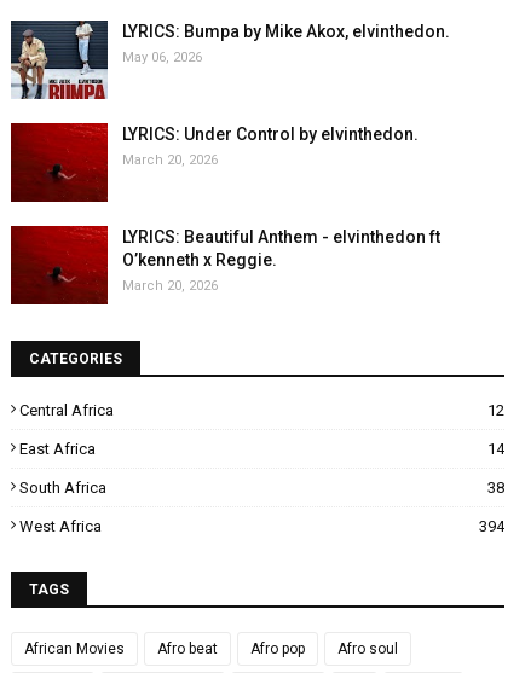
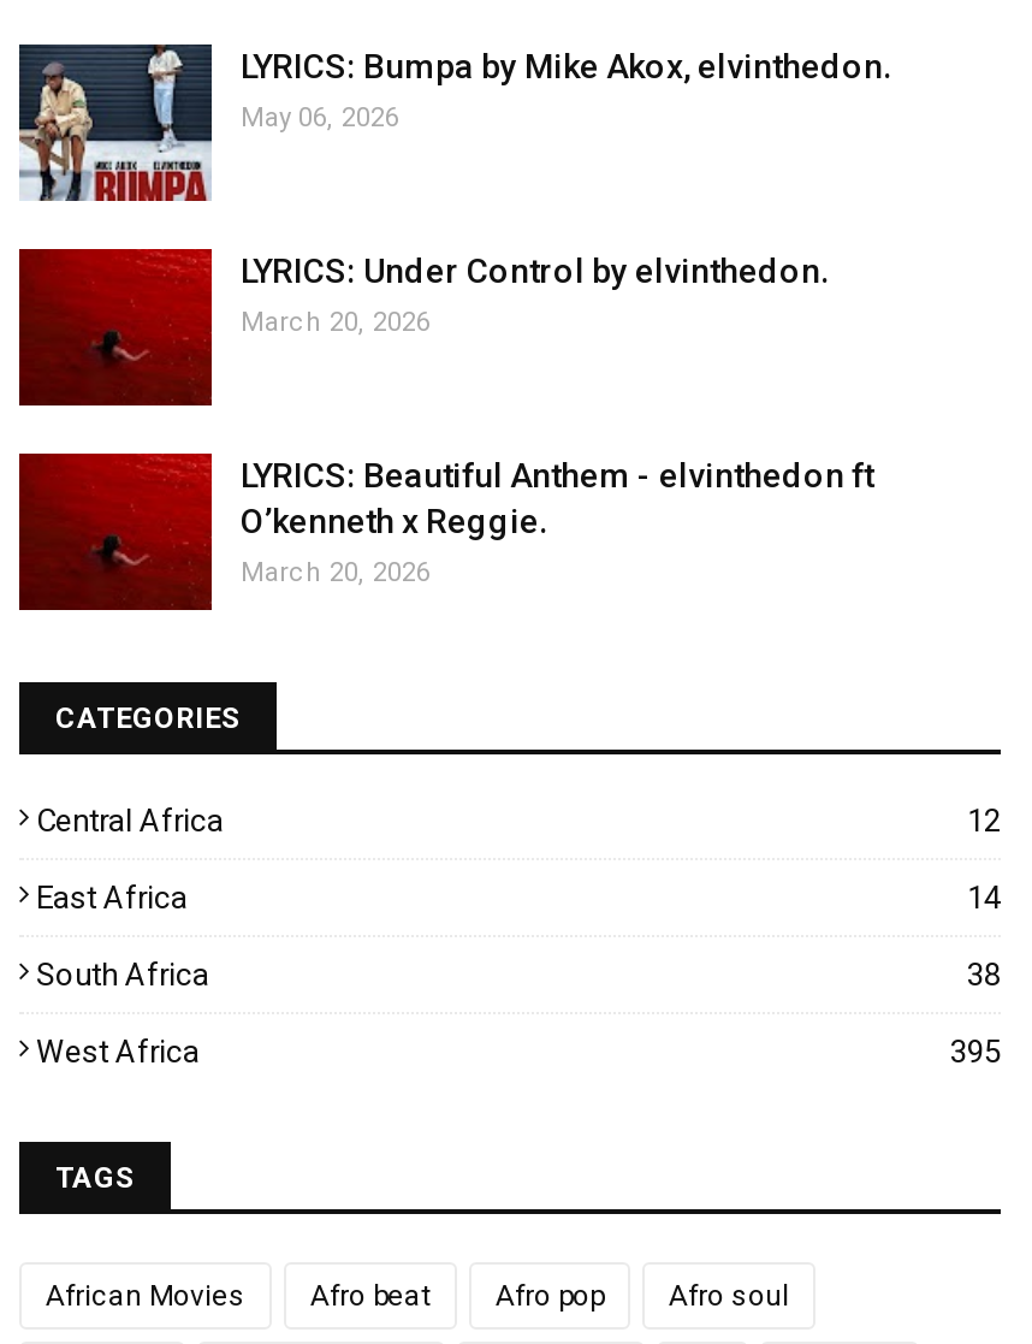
- 394
+ 395
